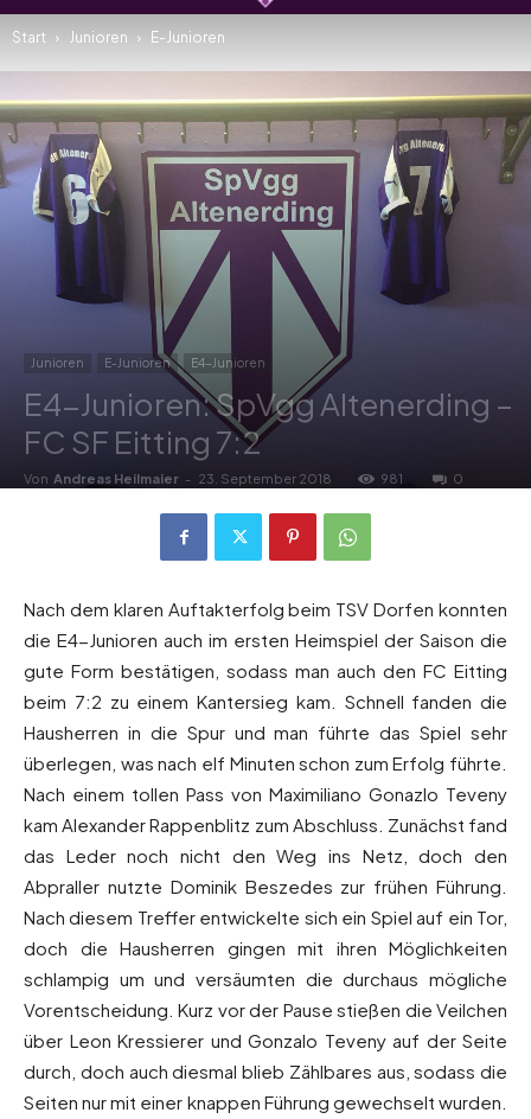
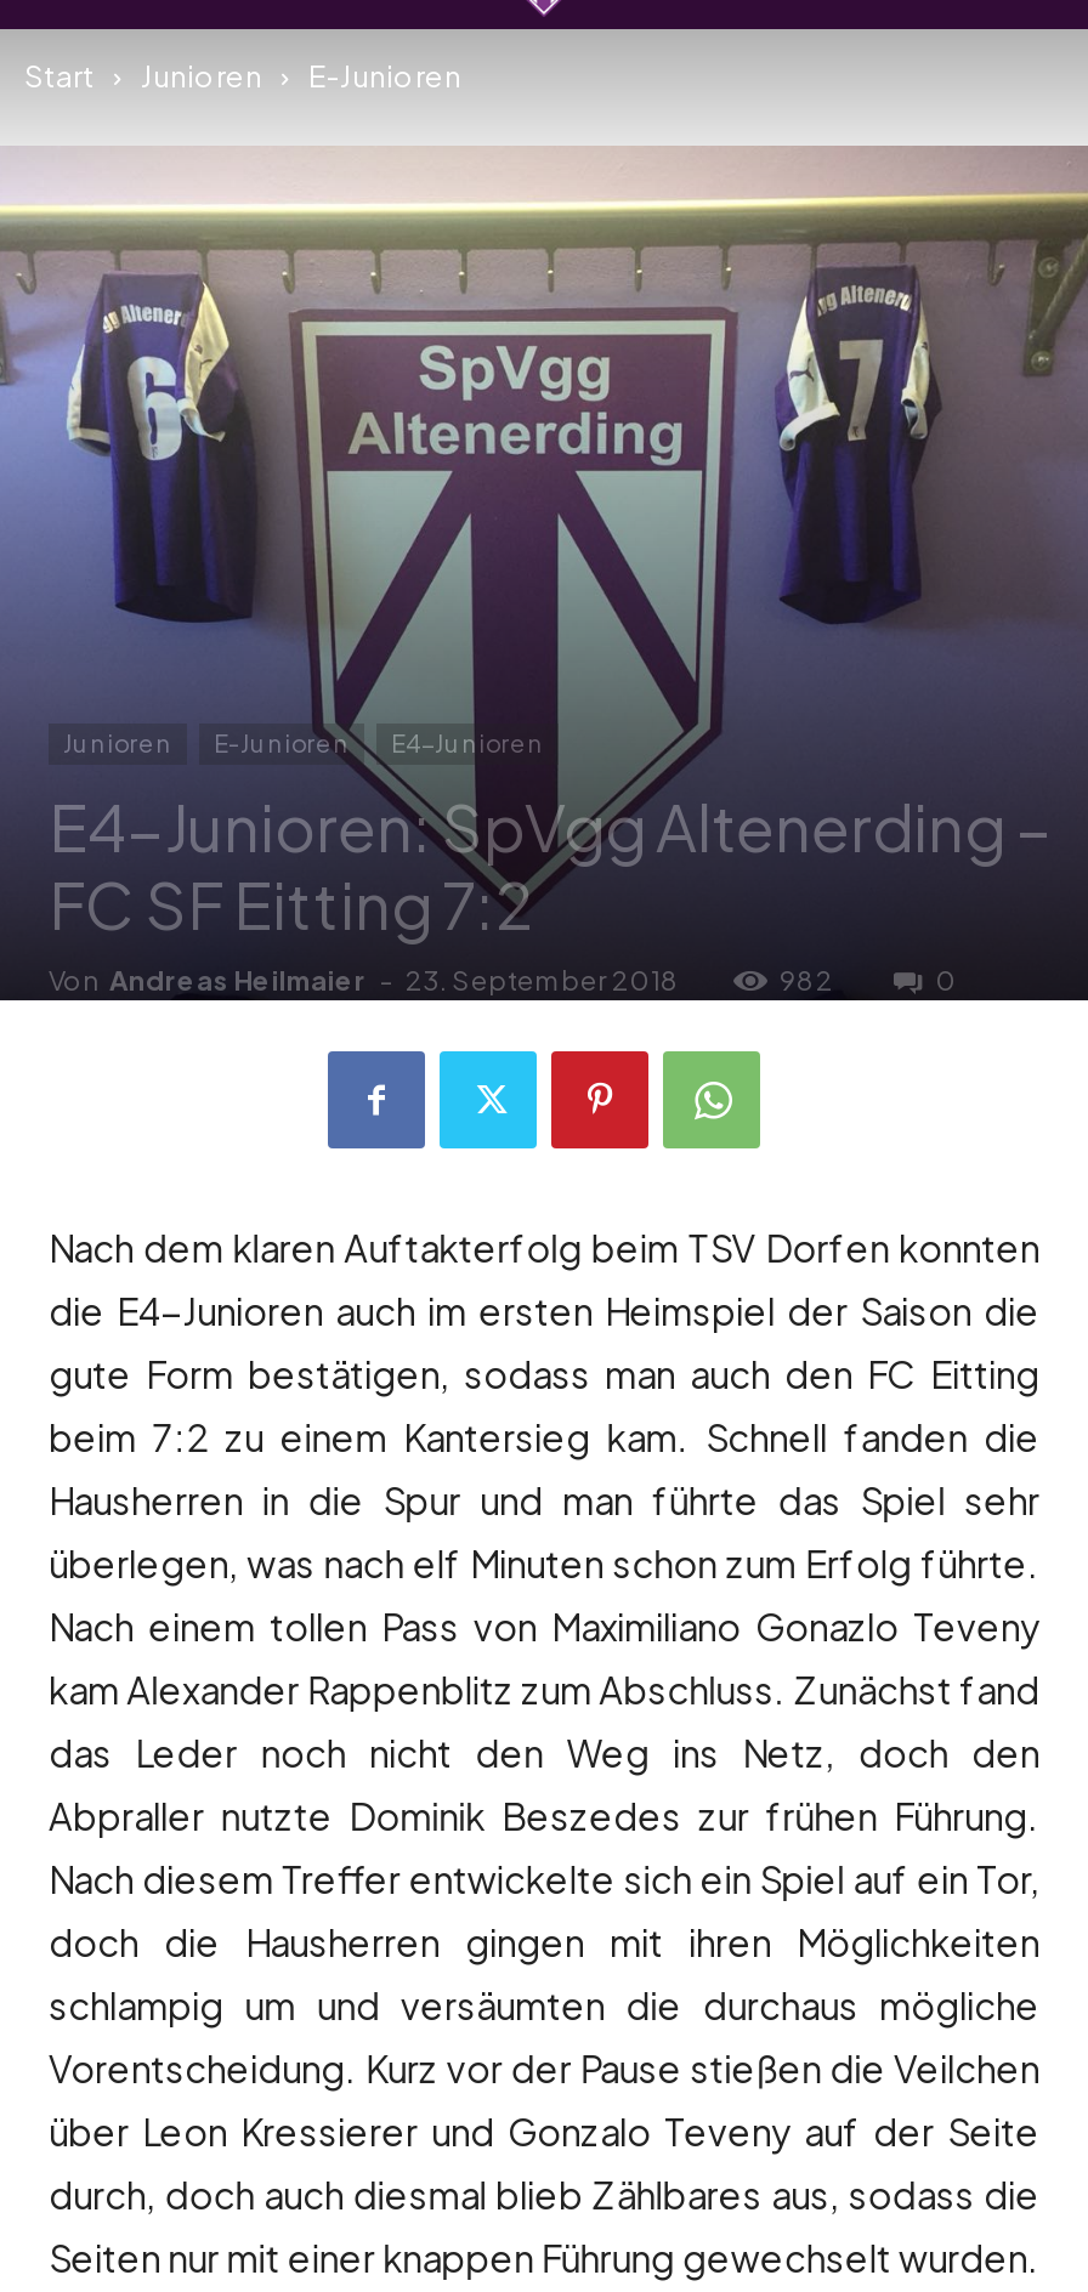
- 981
+ 982
